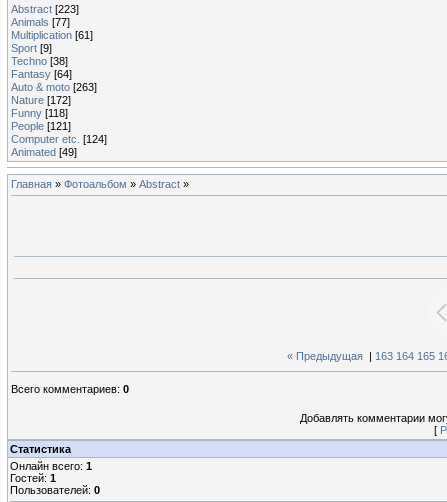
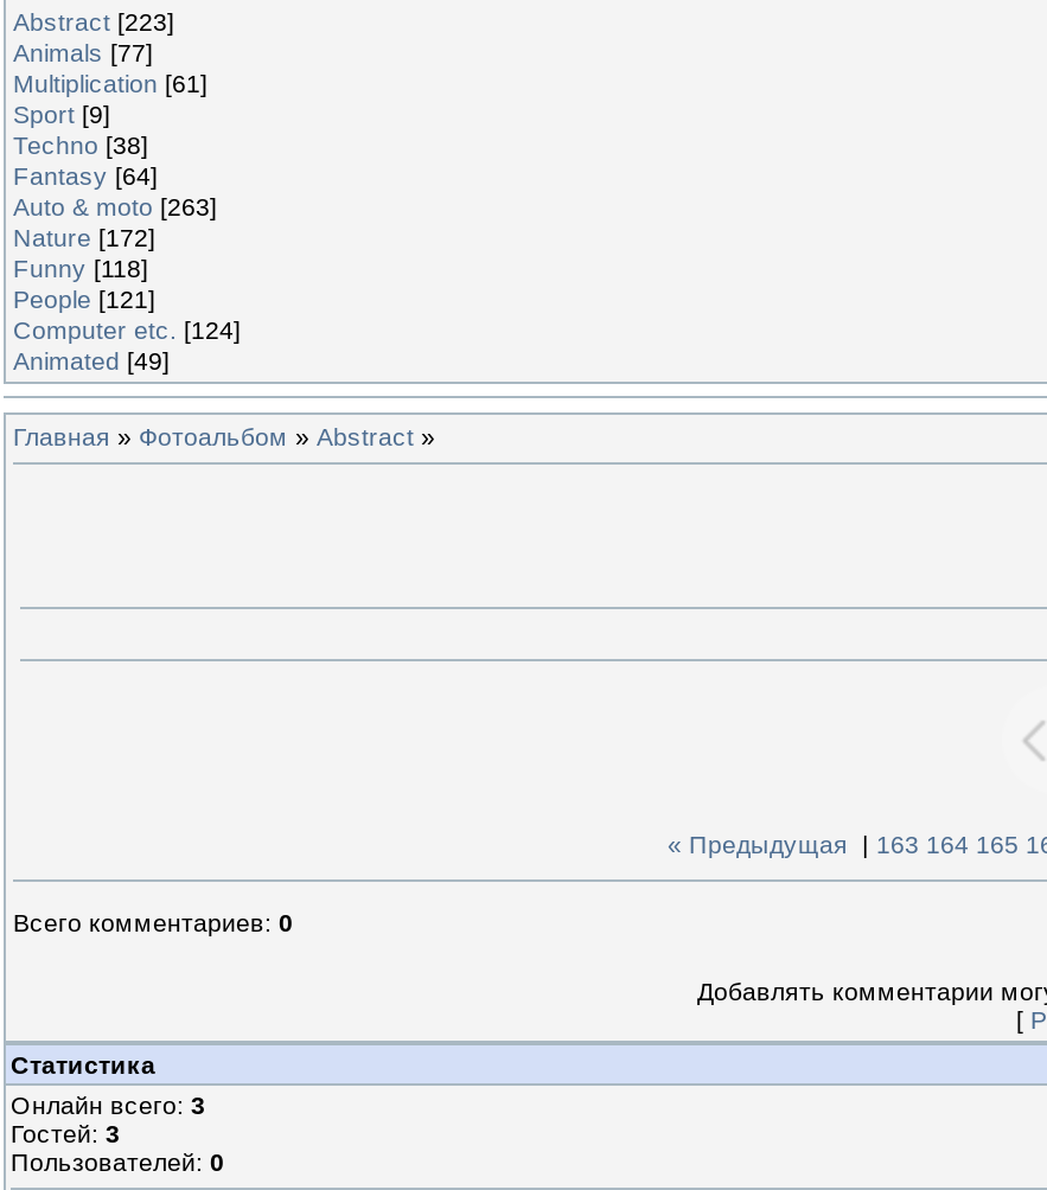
- Онлайн всего: 1
+ Онлайн всего: 3

- Гостей: 1
+ Гостей: 3
